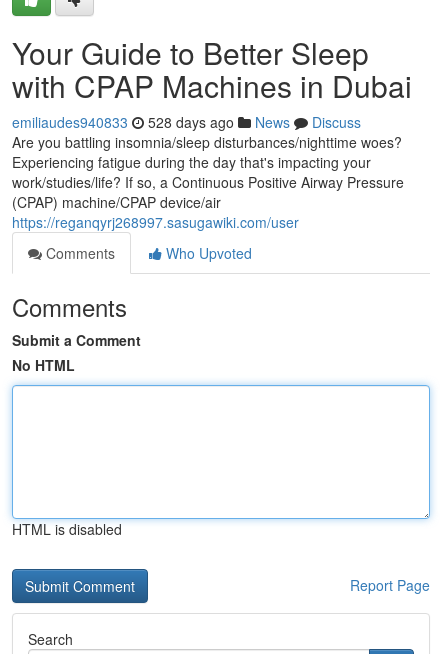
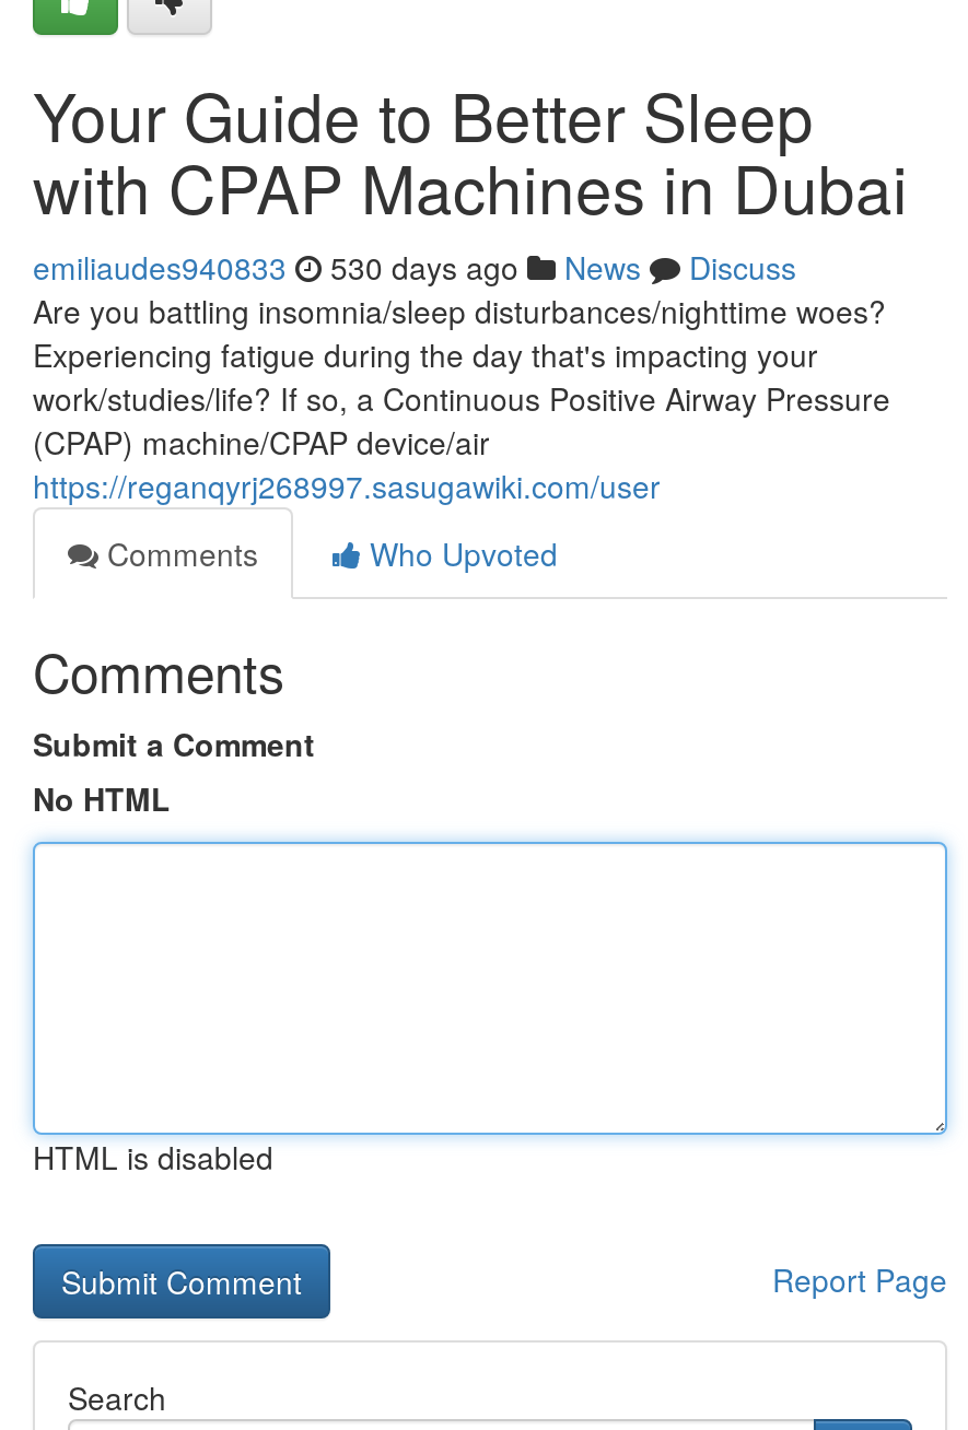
- emiliaudes940833 528 days ago News Discuss
+ emiliaudes940833 530 days ago News Discuss
